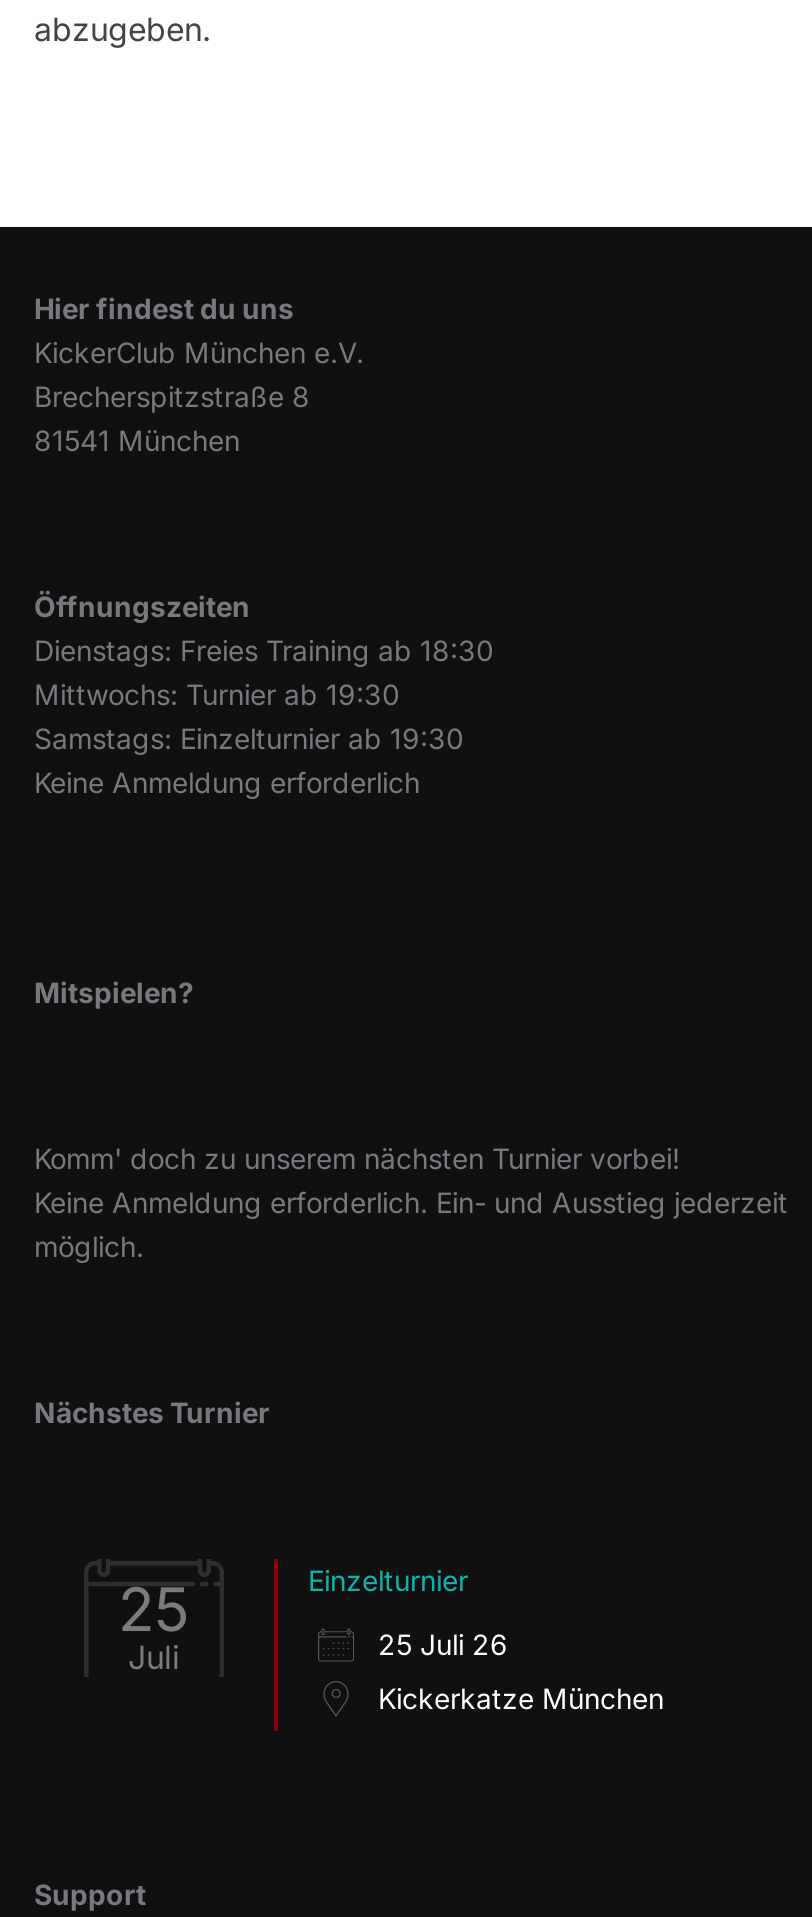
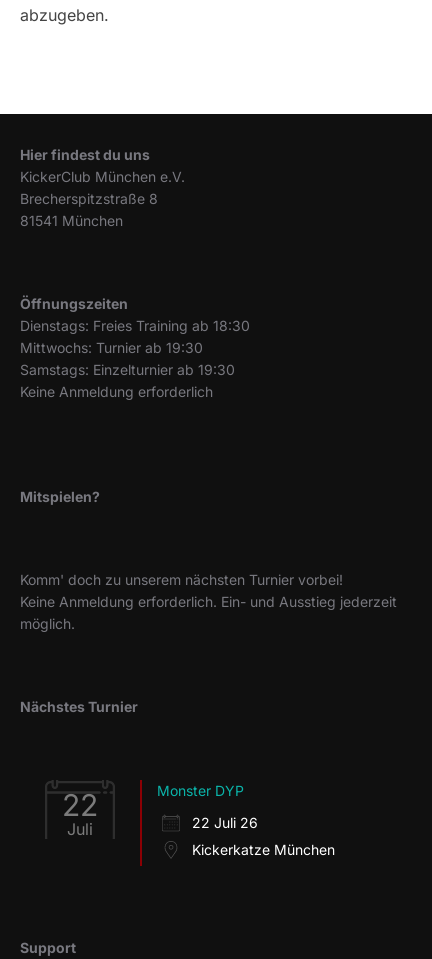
- 25
+ 22

- Einzelturnier
+ Monster DYP

- 25 Juli 26
+ 22 Juli 26
